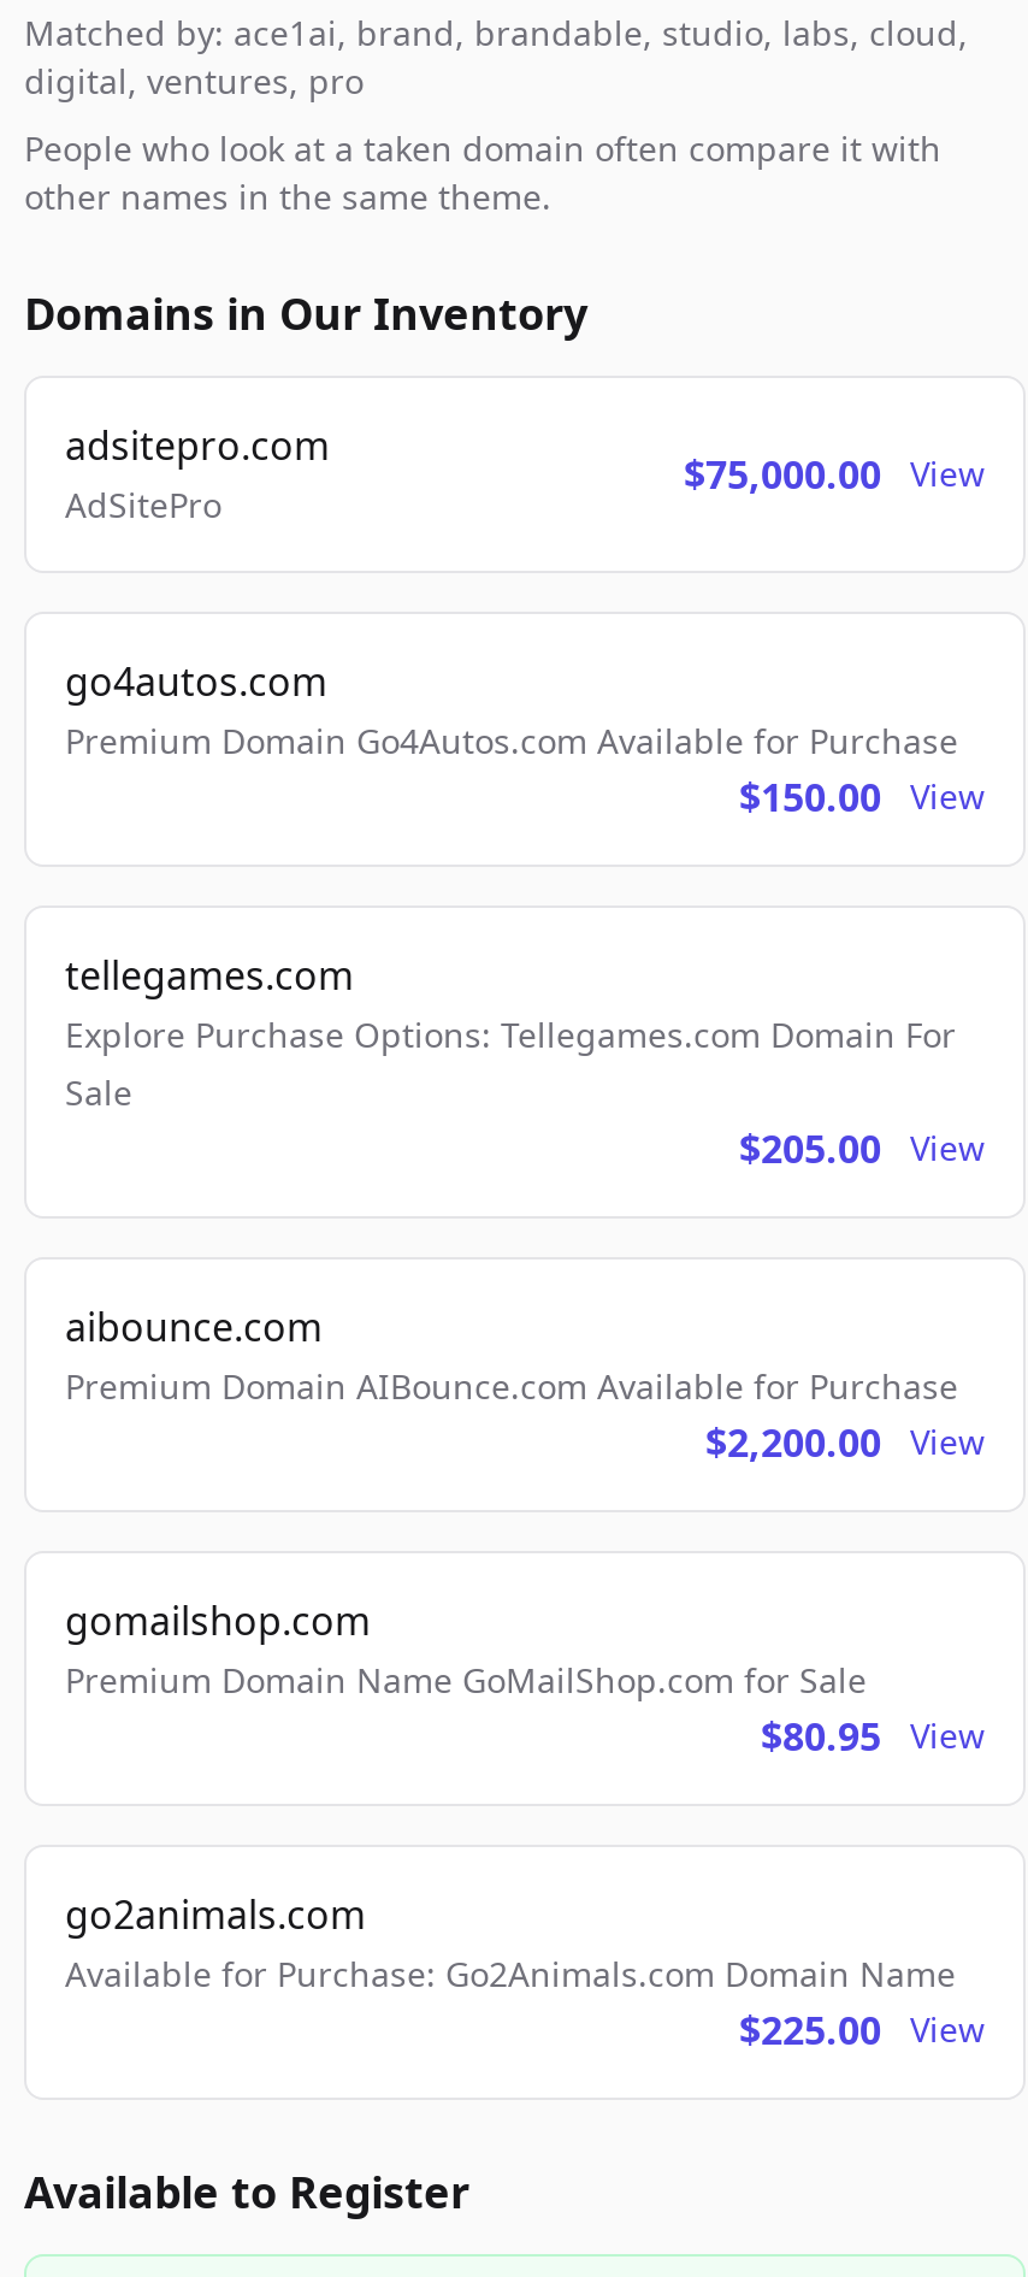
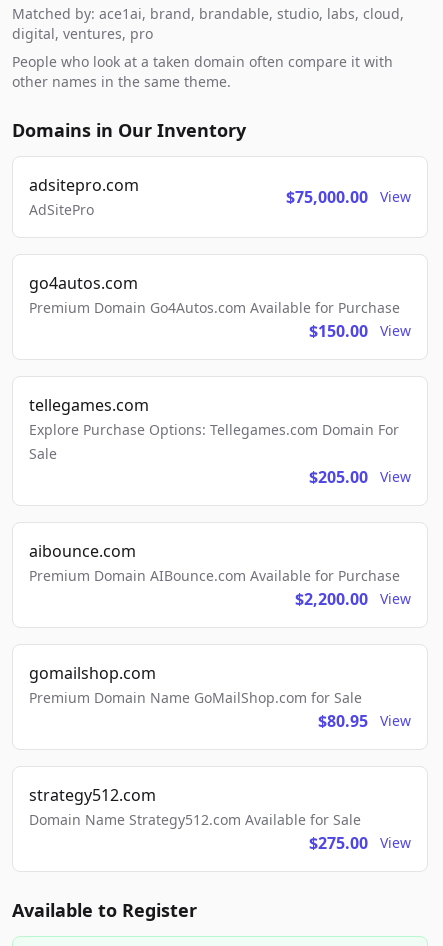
- go2animals.com
- Available for Purchase: Go2Animals.com Domain Name
- $225.00
+ strategy512.com
+ Domain Name Strategy512.com Available for Sale
+ $275.00
